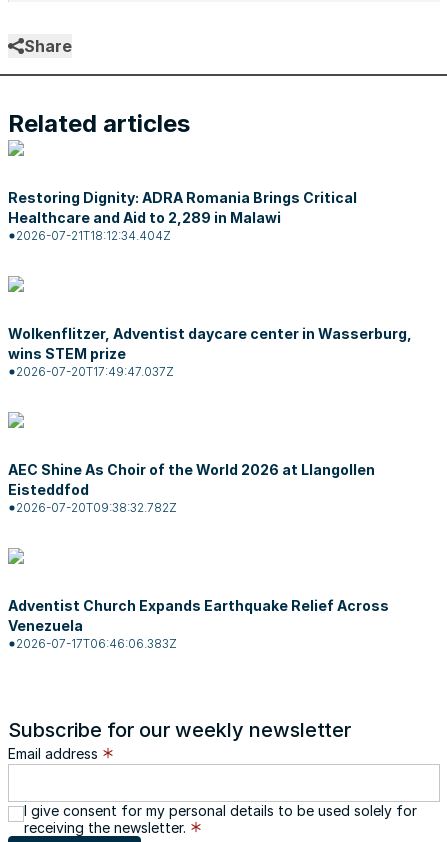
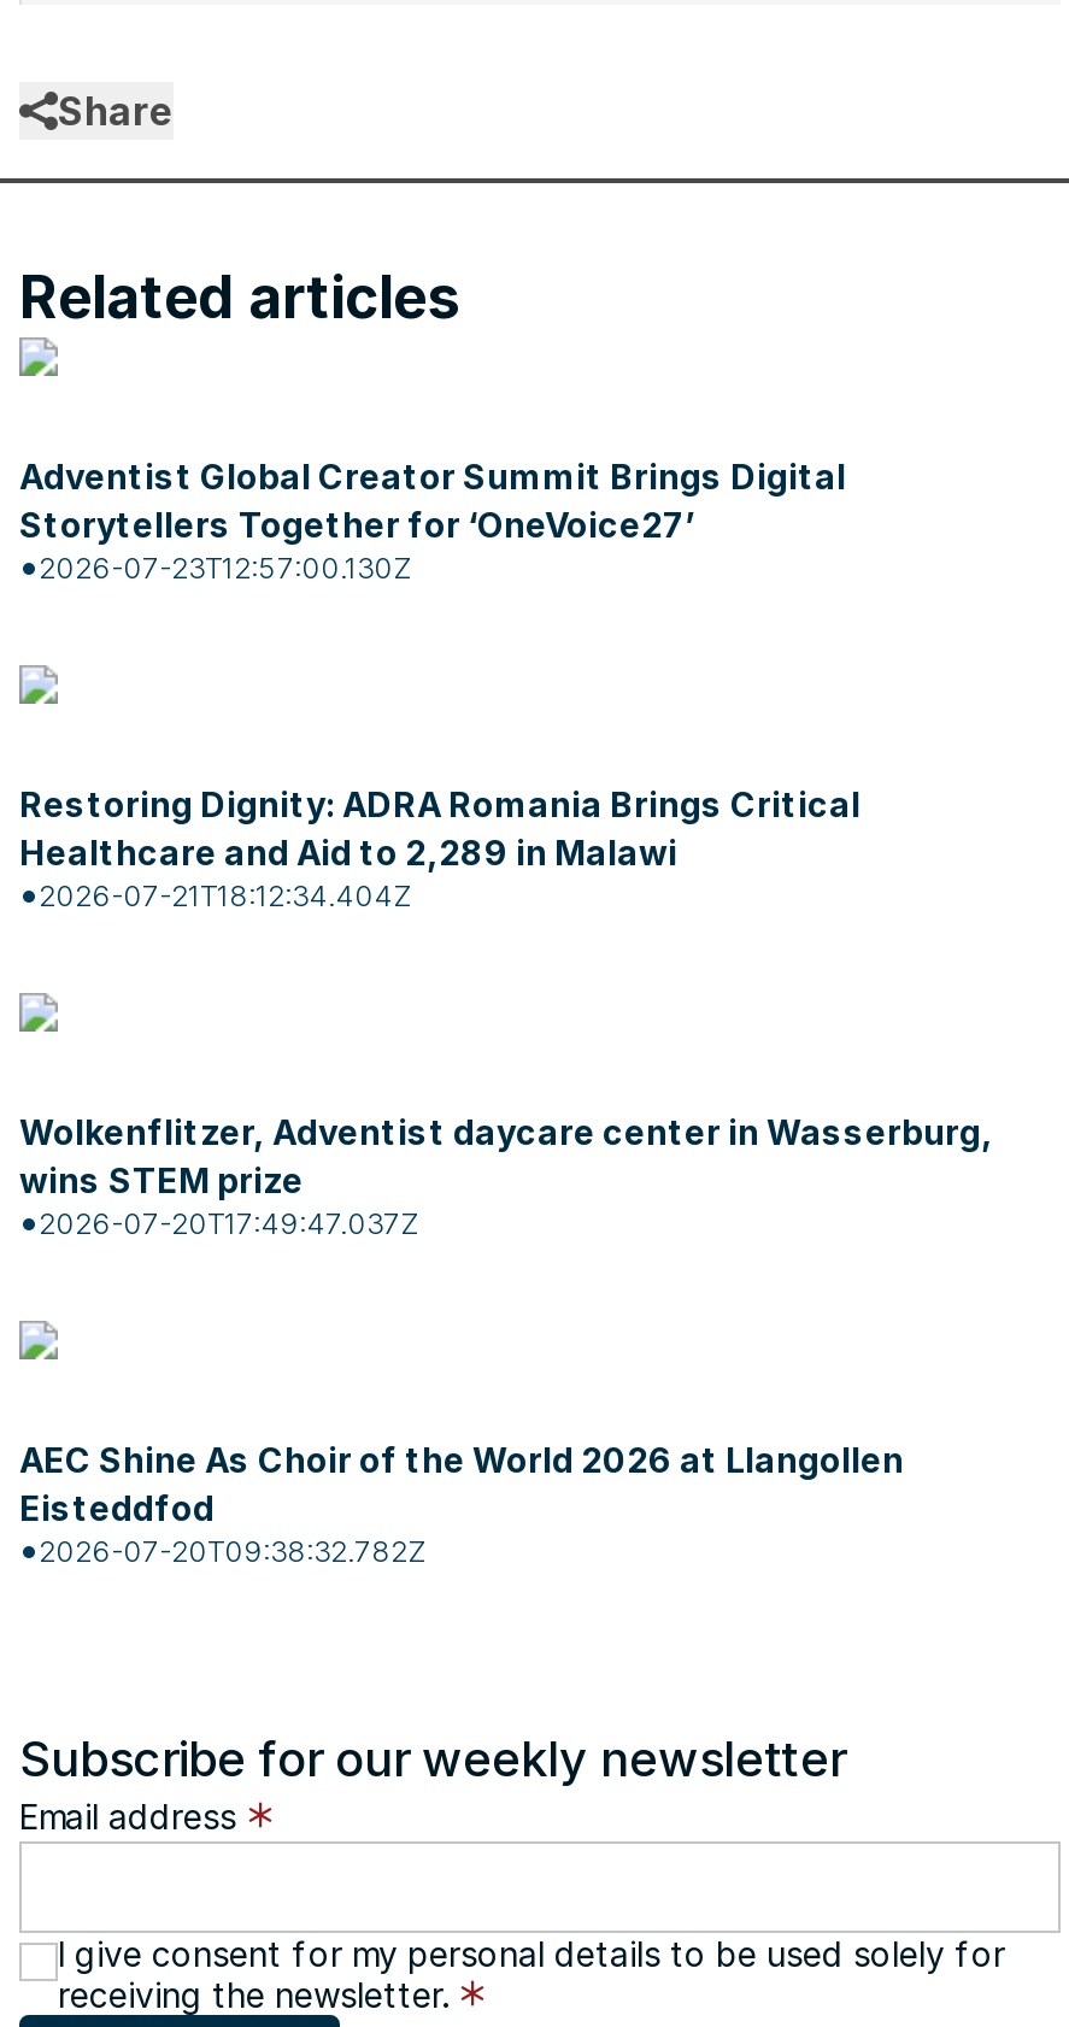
+ Adventist Global Creator Summit Brings Digital
+ Storytellers Together for ‘OneVoice27’
+ 2026-07-23T12:57:00.130Z

moved down: Restoring Dignity: ADRA Romania Brings Critical | Healthcare and Aid to 2,289 in Malawi | 2026-07-21T18:12:34.404Z | ... | Eisteddfod | 2026-07-20T09:38:32.782Z

- Adventist Church Expands Earthquake Relief Across
- Venezuela
- 2026-07-17T06:46:06.383Z
